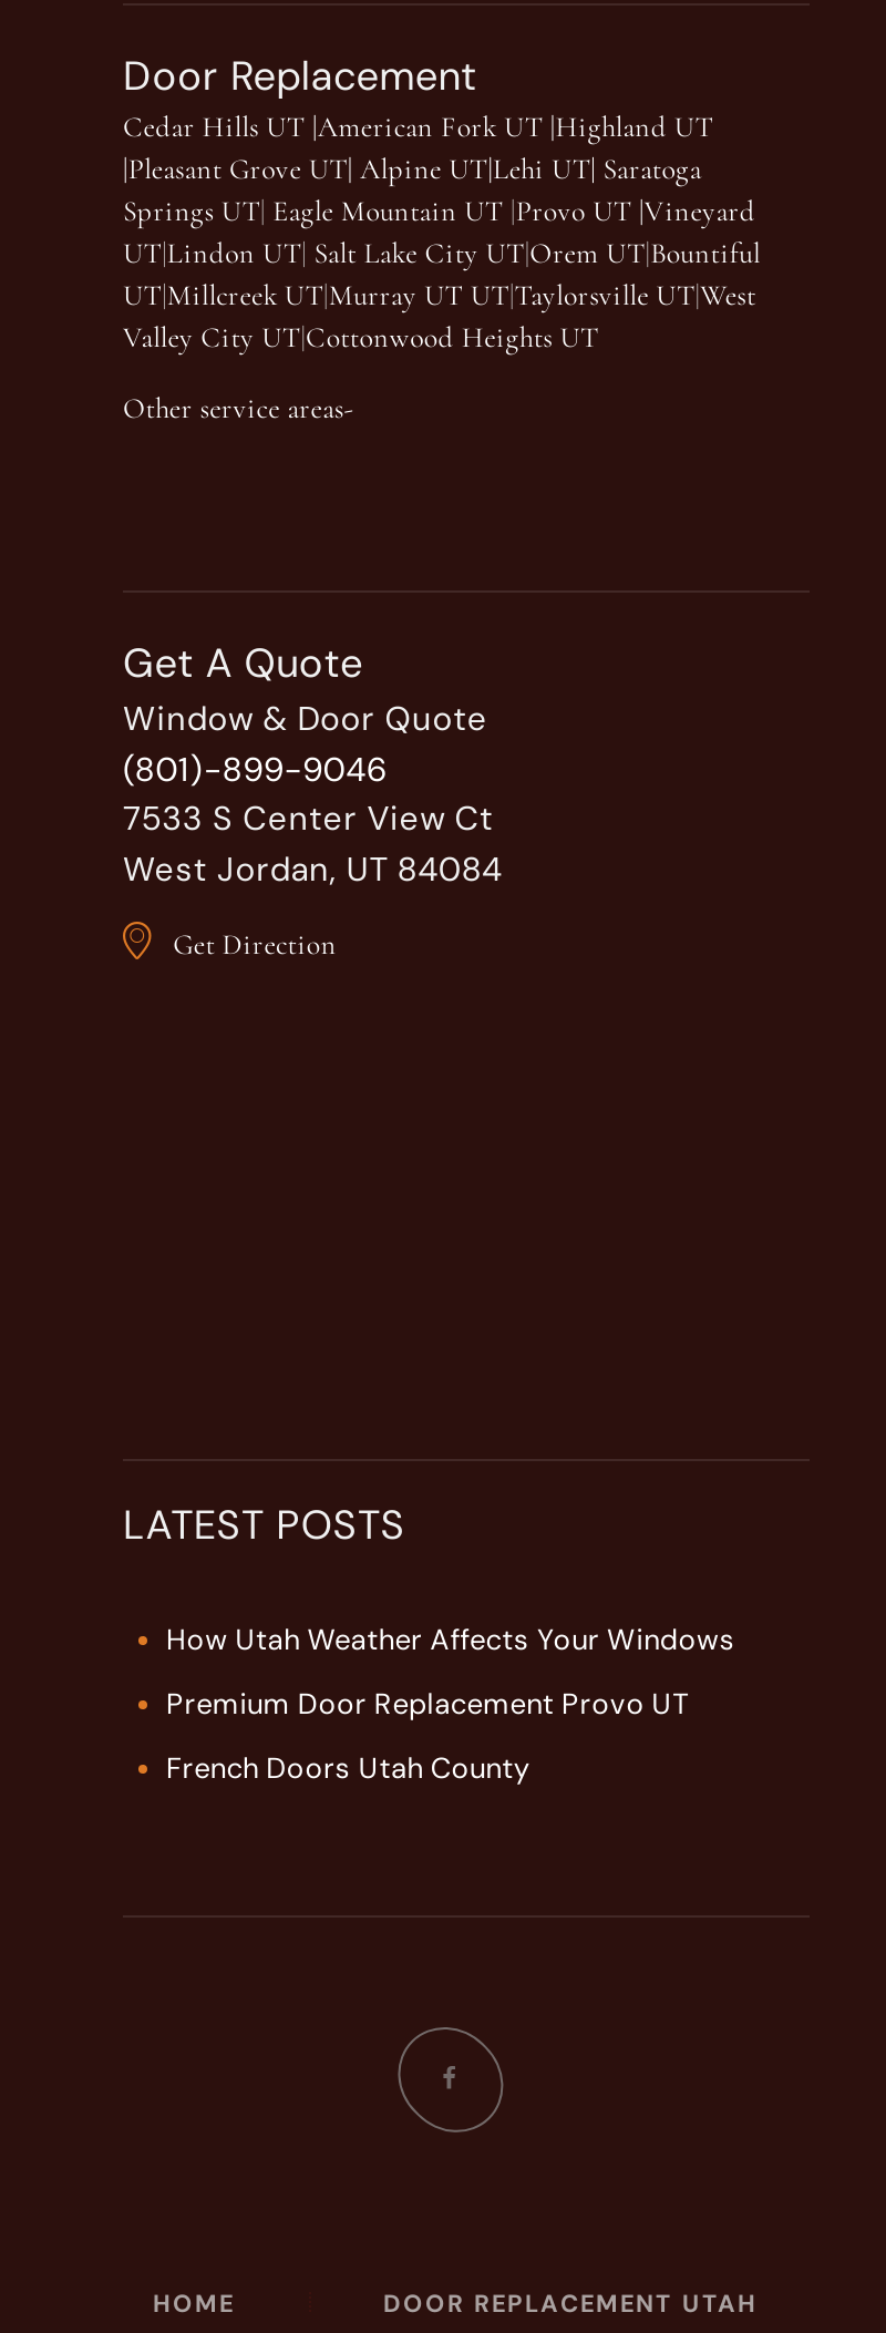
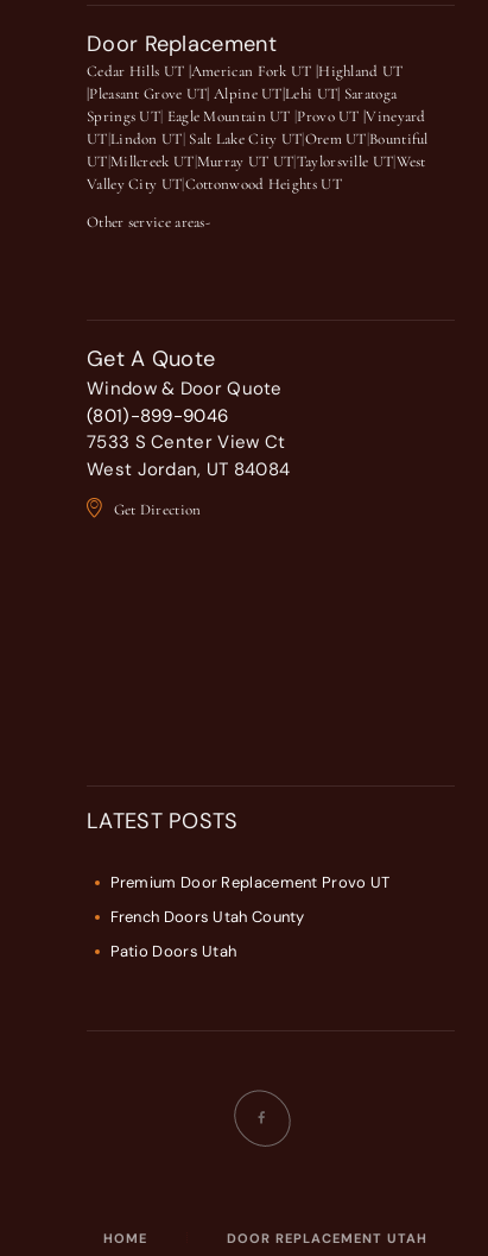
- How Utah Weather Affects Your Windows

moved up: Premium Door Replacement Provo UT | French Doors Utah County

+ Patio Doors Utah
